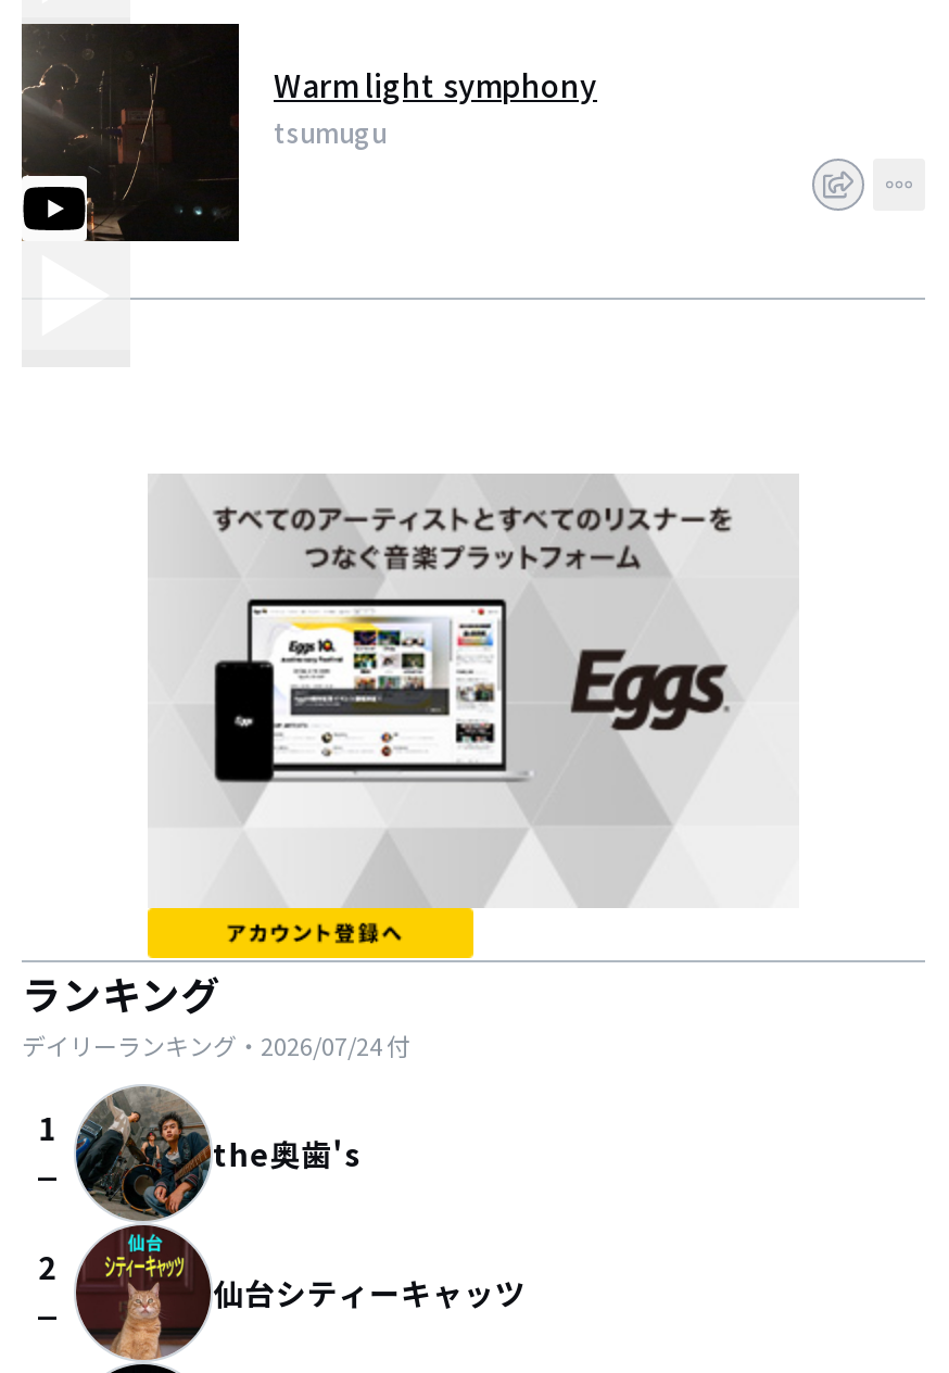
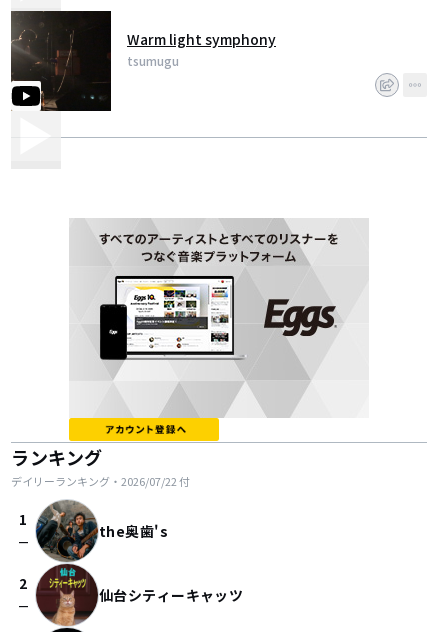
- デイリーランキング・2026/07/24付
+ デイリーランキング・2026/07/22付
